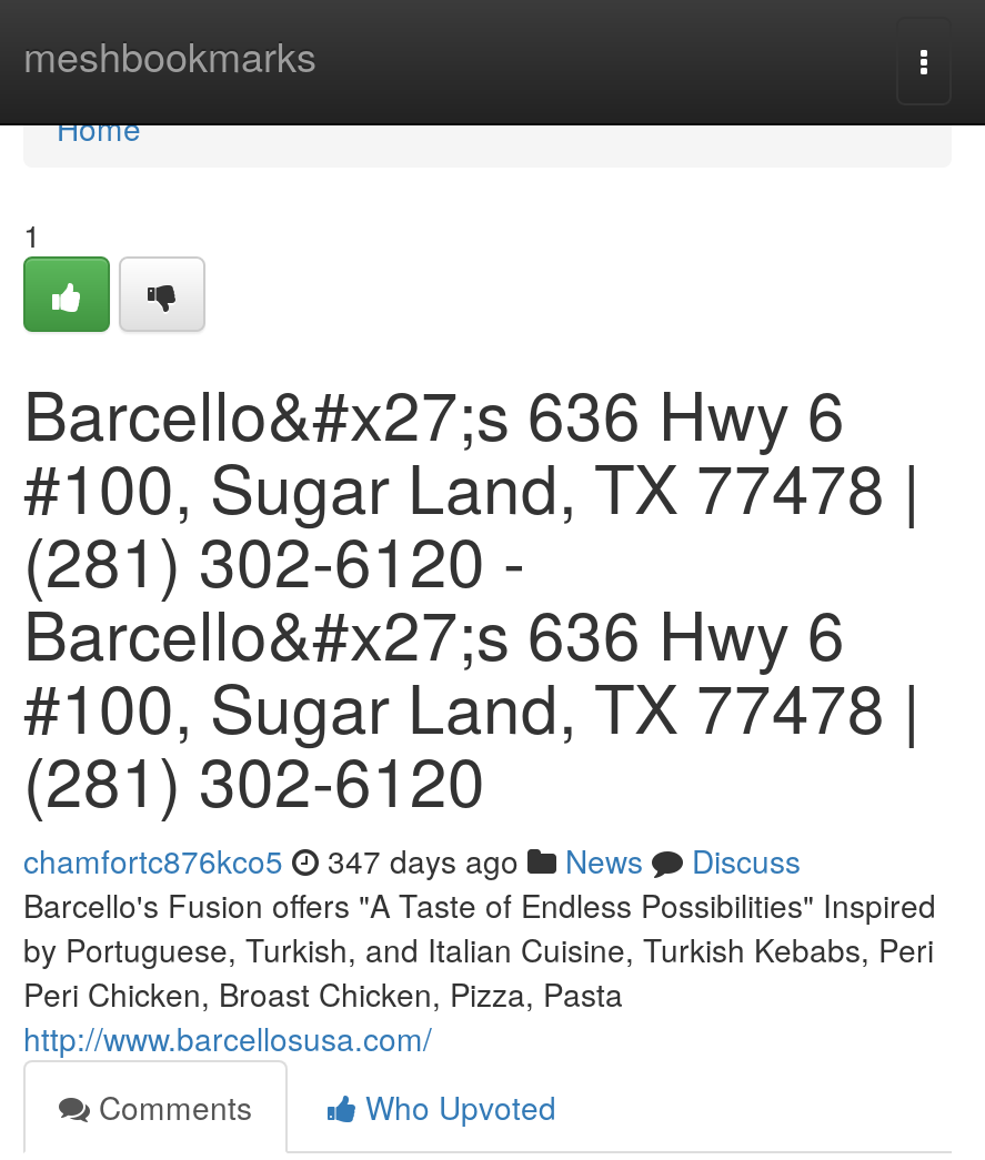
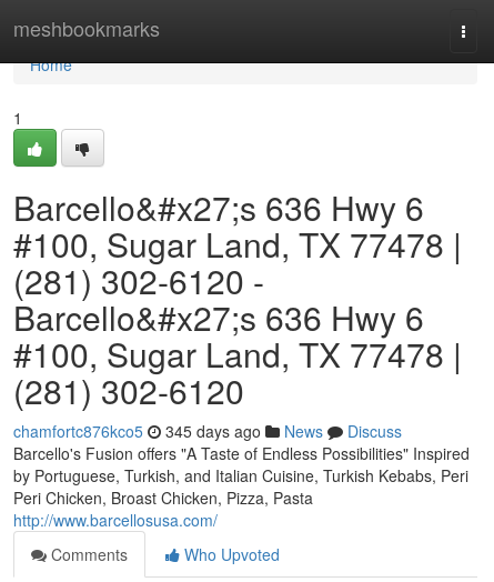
- chamfortc876kco5 347 days ago News Discuss
+ chamfortc876kco5 345 days ago News Discuss
